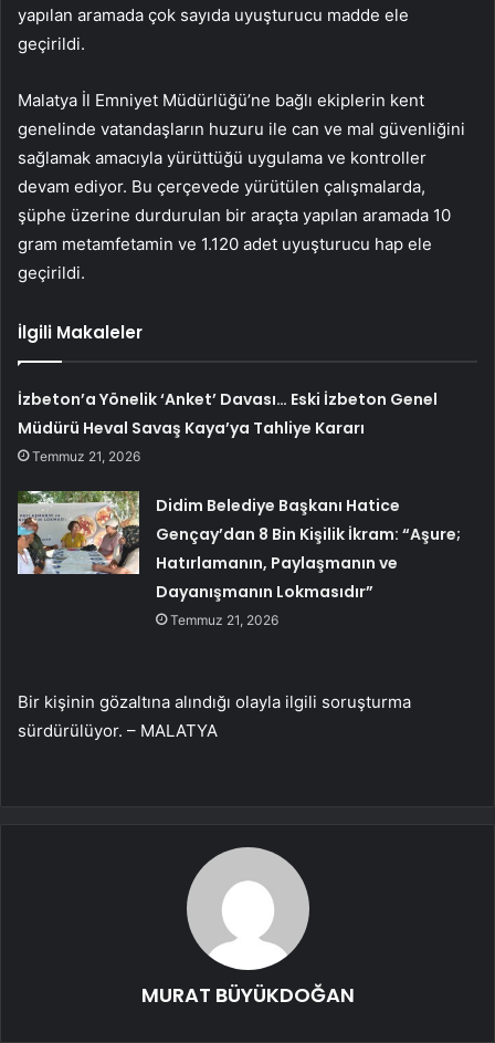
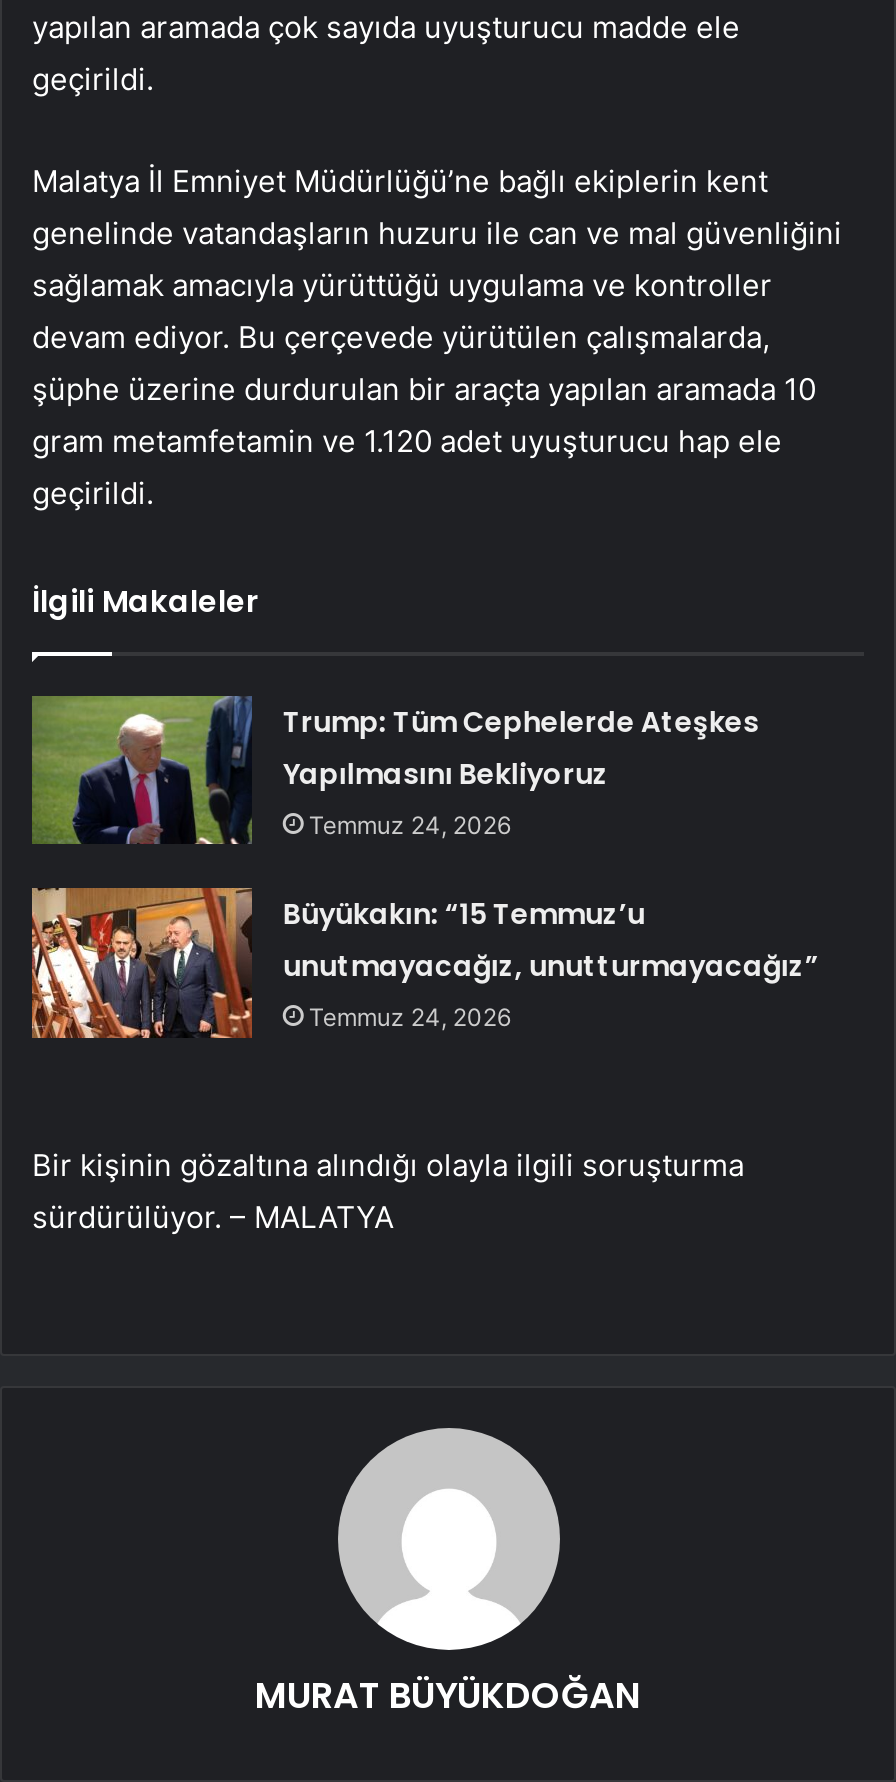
- İzbeton’a Yönelik ‘Anket’ Davası… Eski İzbeton Genel
- Müdürü Heval Savaş Kaya’ya Tahliye Kararı
- Temmuz 21, 2026
+ Trump: Tüm Cephelerde Ateşkes
+ Yapılmasını Bekliyoruz
+ Temmuz 24, 2026

- [image]
- Didim Belediye Başkanı Hatice
- Gençay’dan 8 Bin Kişilik İkram: “Aşure;
- Hatırlamanın, Paylaşmanın ve
- Dayanışmanın Lokmasıdır”
- Temmuz 21, 2026
+ [image]
+ Büyükakın: “15 Temmuz’u
+ unutmayacağız, unutturmayacağız”
+ Temmuz 24, 2026
